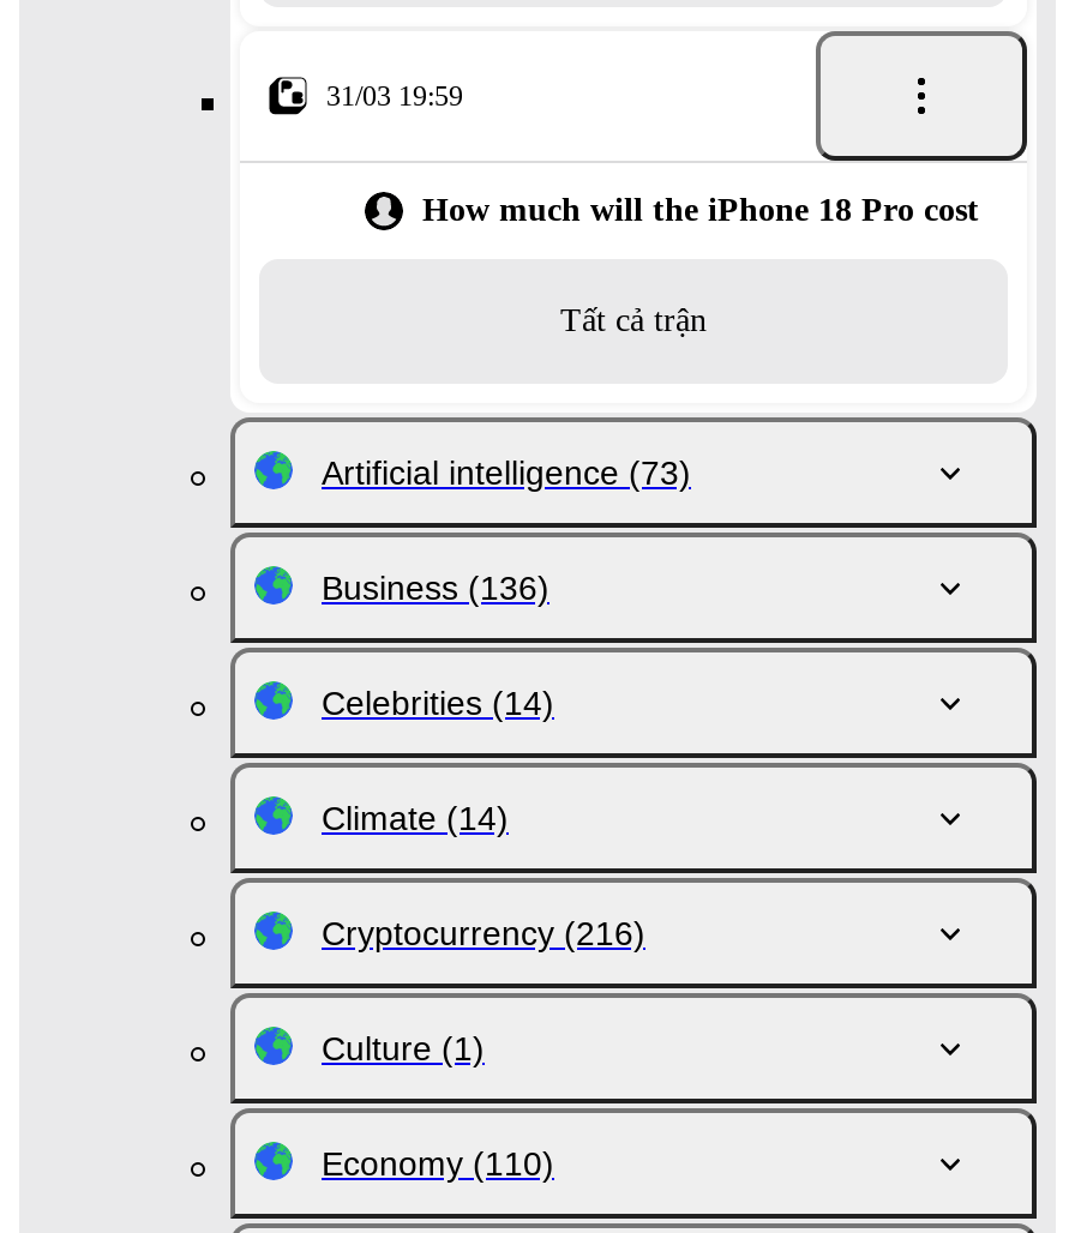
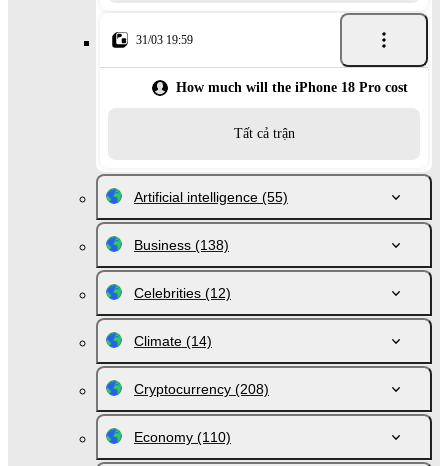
- Artificial intelligence (73)
+ Artificial intelligence (55)

- Business (136)
+ Business (138)

- Celebrities (14)
+ Celebrities (12)

- Cryptocurrency (216)
- Culture (1)
+ Cryptocurrency (208)
